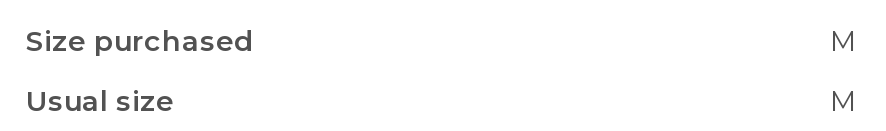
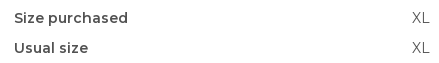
- M
+ XL

- M
+ XL
